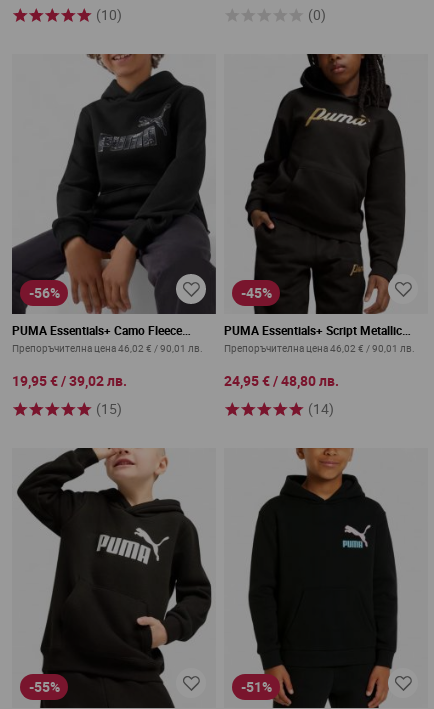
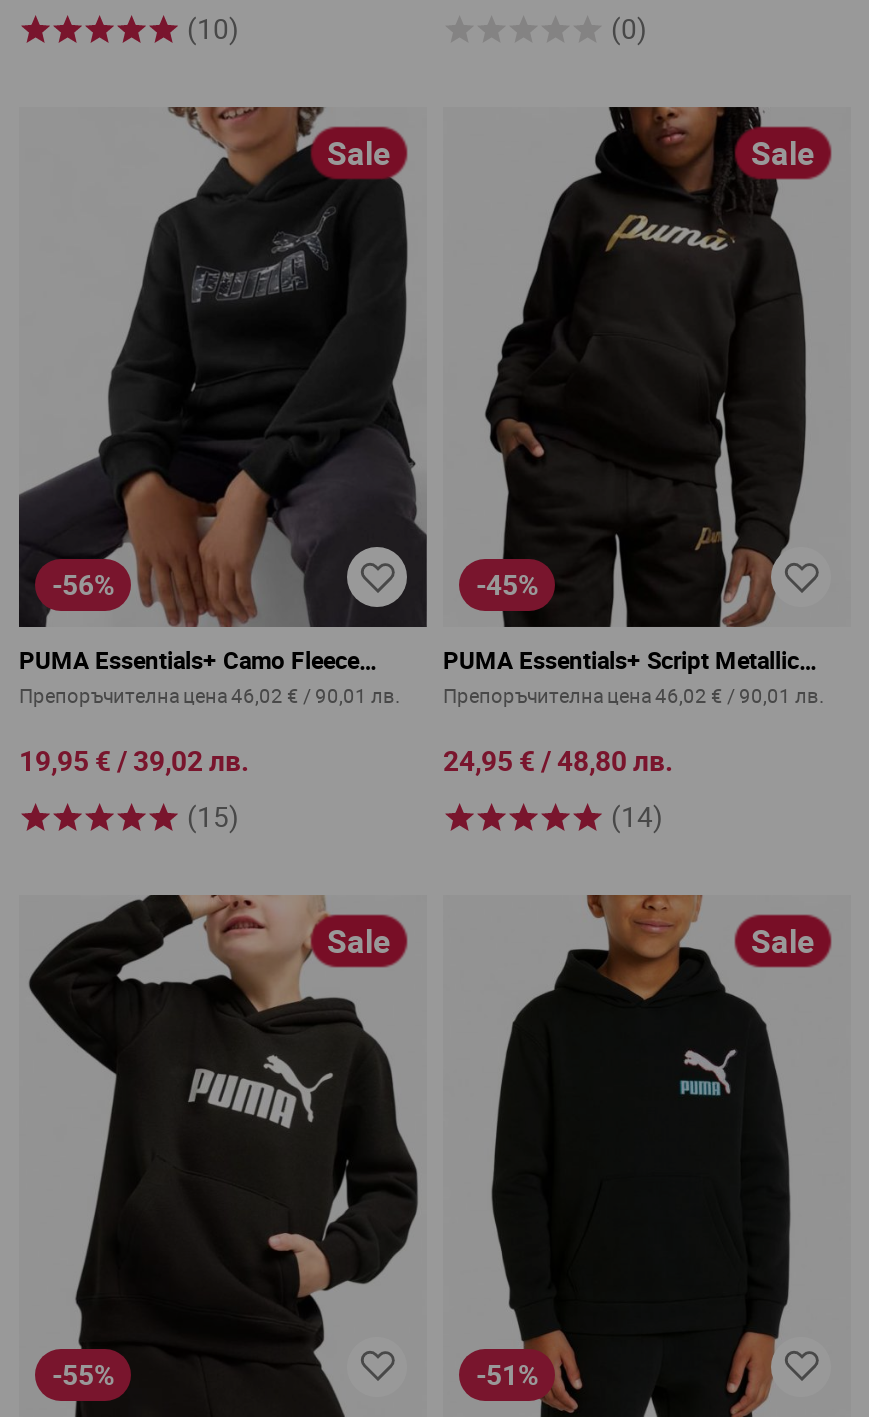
+ Sale

+ Sale

+ Sale

+ Sale
